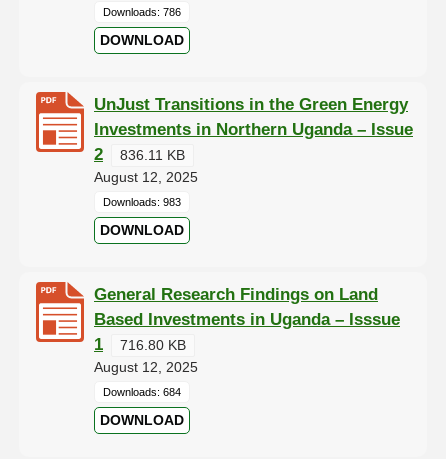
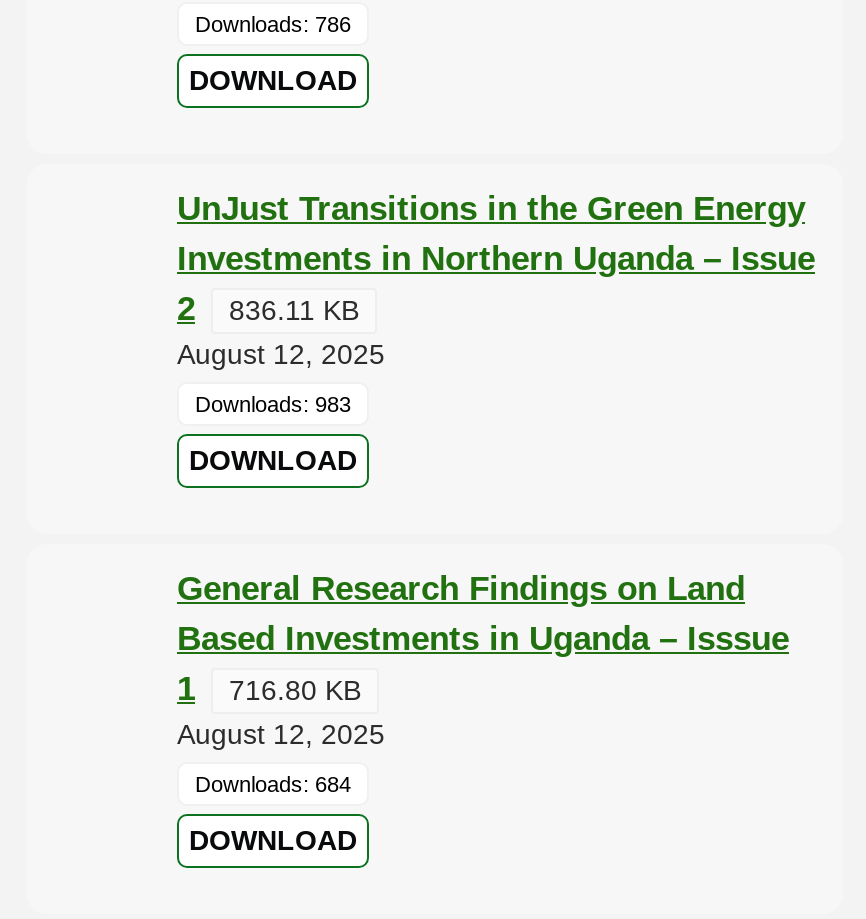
- [image]

- [image]
